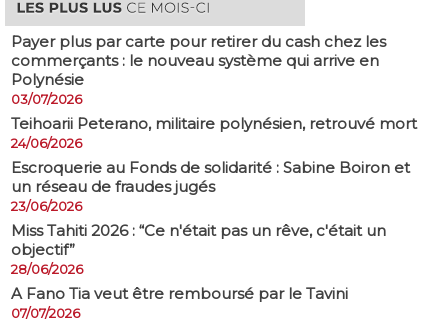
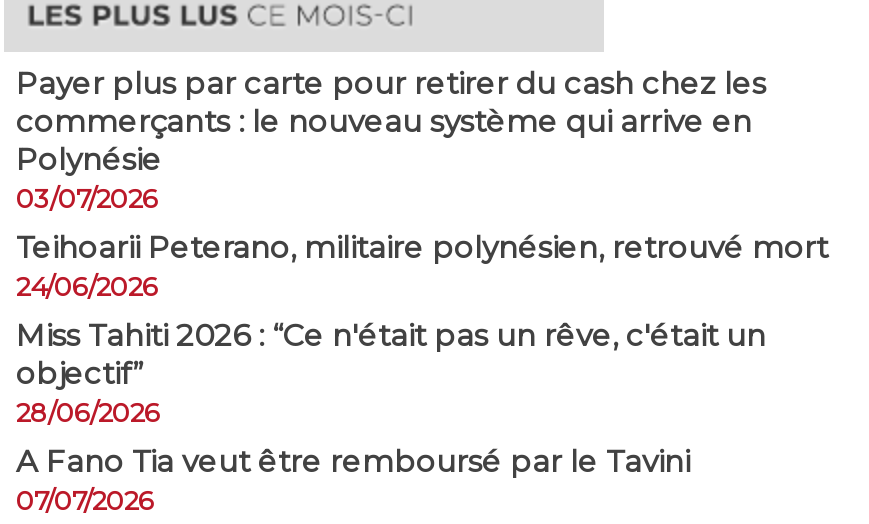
- Escroquerie au Fonds de solidarité : Sabine Boiron et
- un réseau de fraudes jugés
- 23/06/2026
